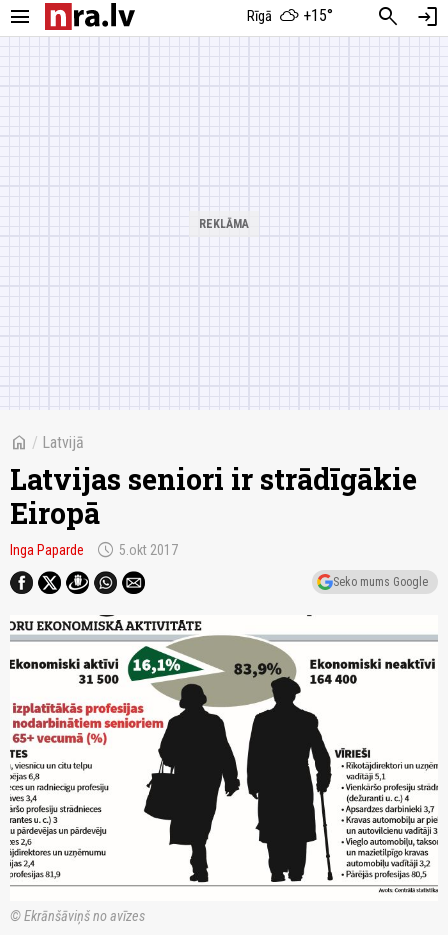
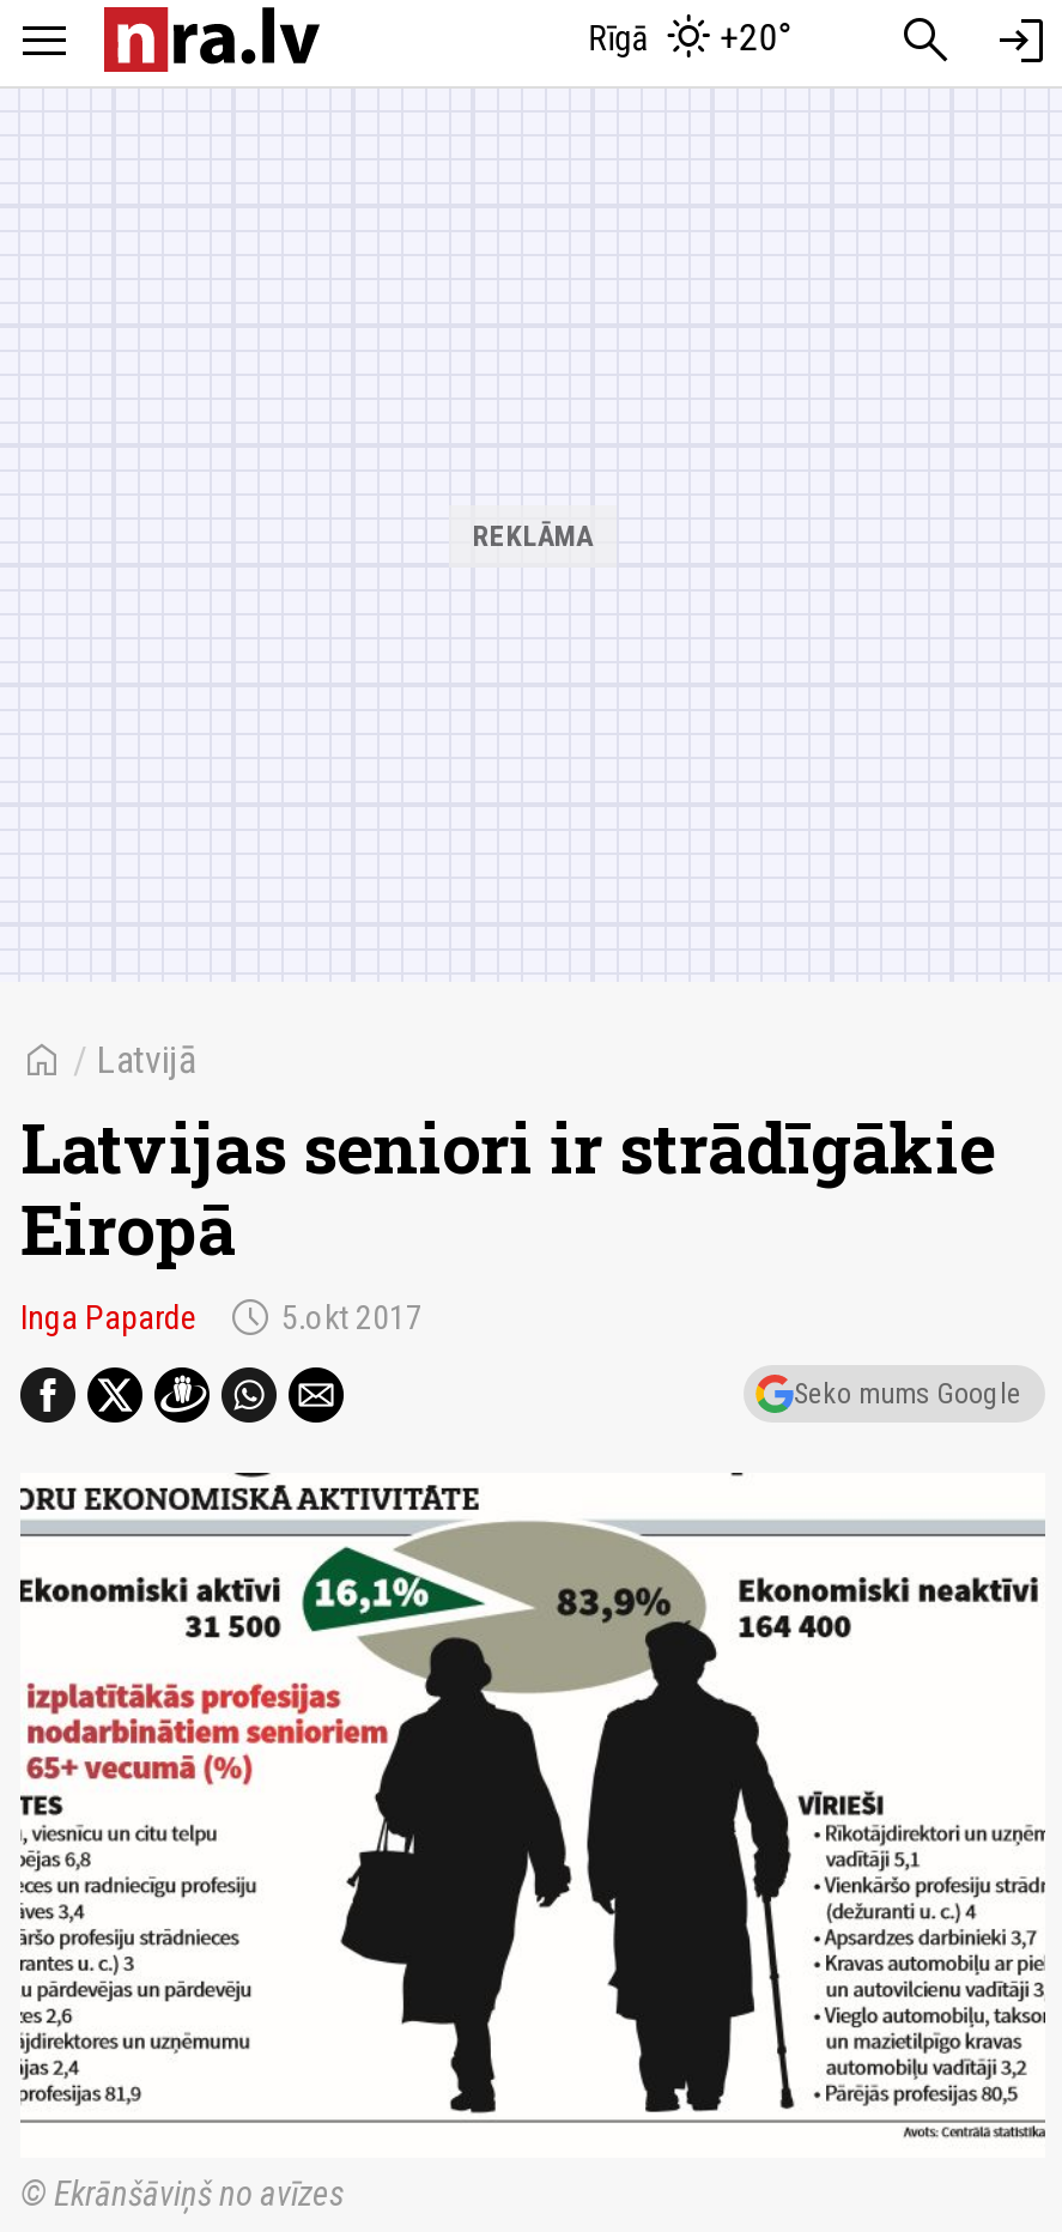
- Rīgā +15°
+ Rīgā +20°
